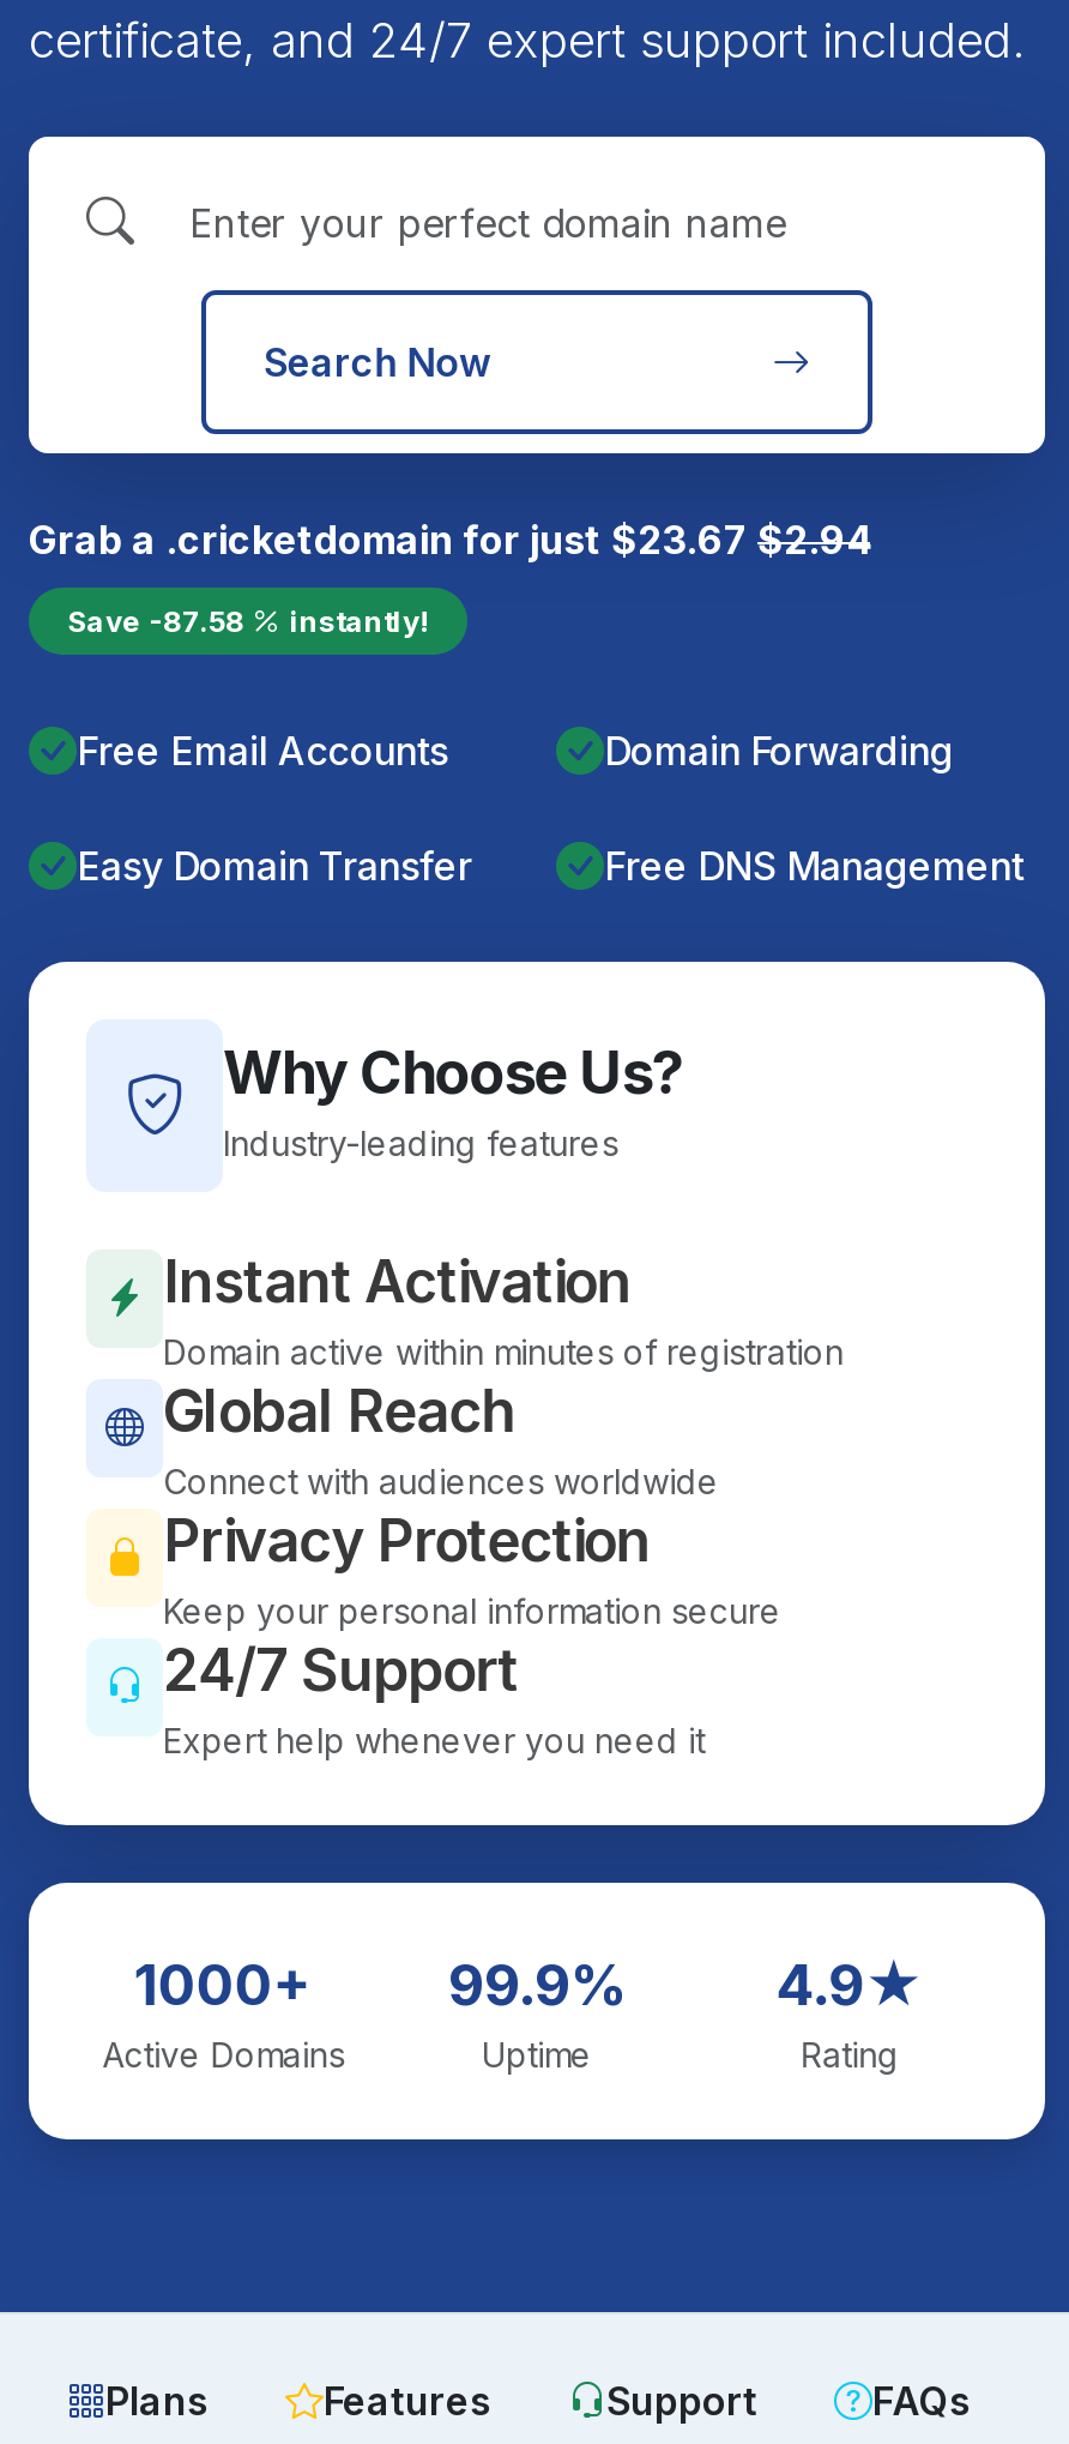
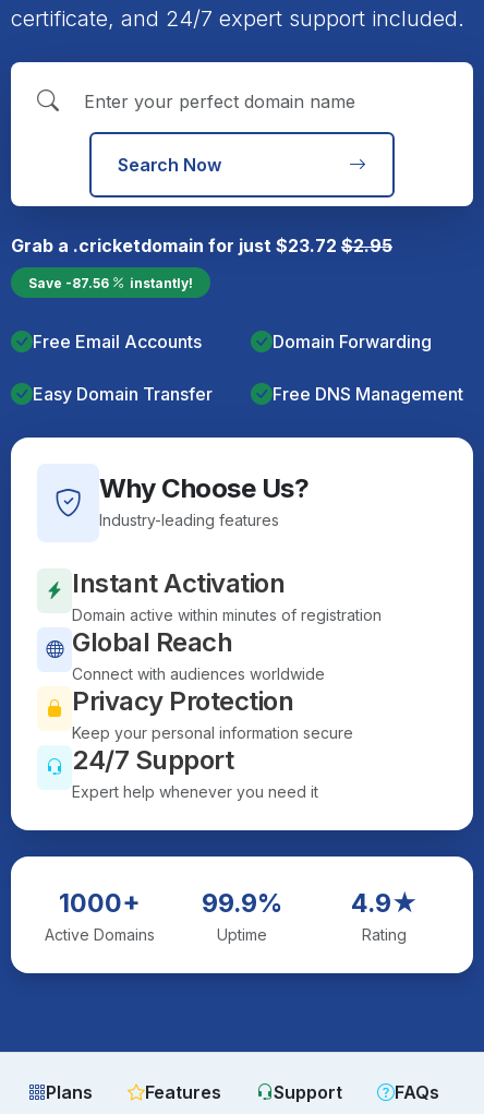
- Grab a.cricketdomain for just $23.67 $2.94
+ Grab a.cricketdomain for just $23.72 $2.95

- Save -87.58 instantly!
+ Save -87.56 instantly!
